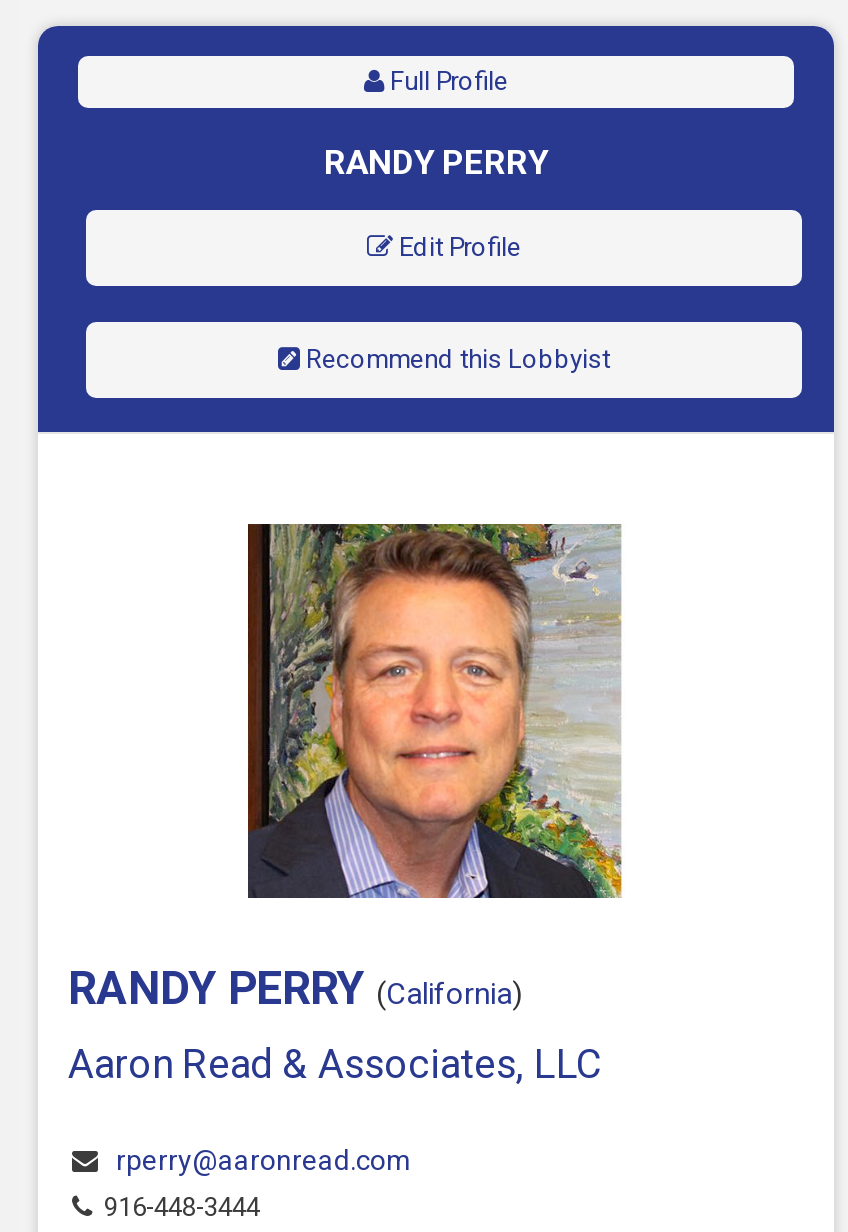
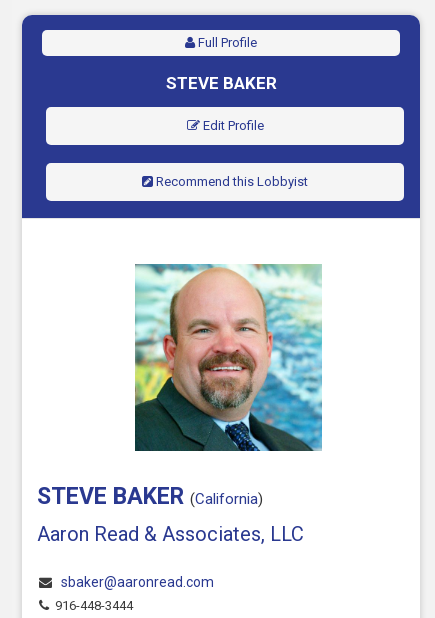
- RANDY PERRY
+ STEVE BAKER

- [image]
- RANDY PERRY (California)
+ [image]
+ STEVE BAKER (California)

- rperry@aaronread.com
+ sbaker@aaronread.com
